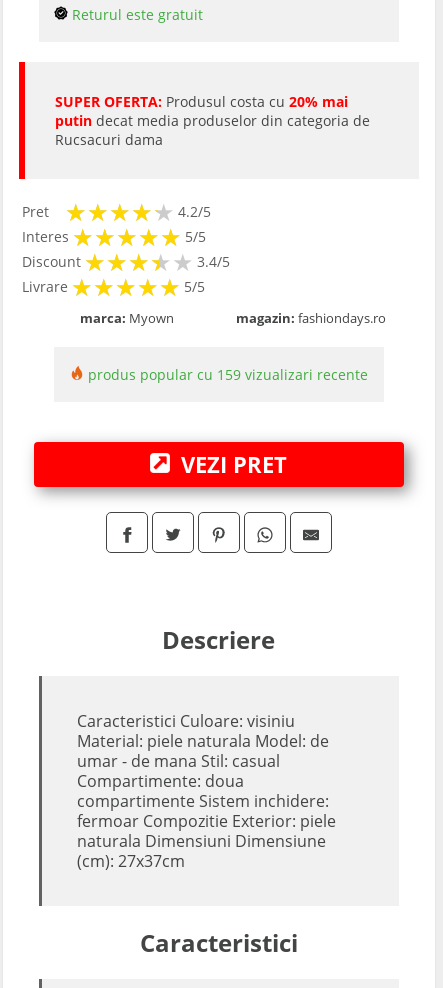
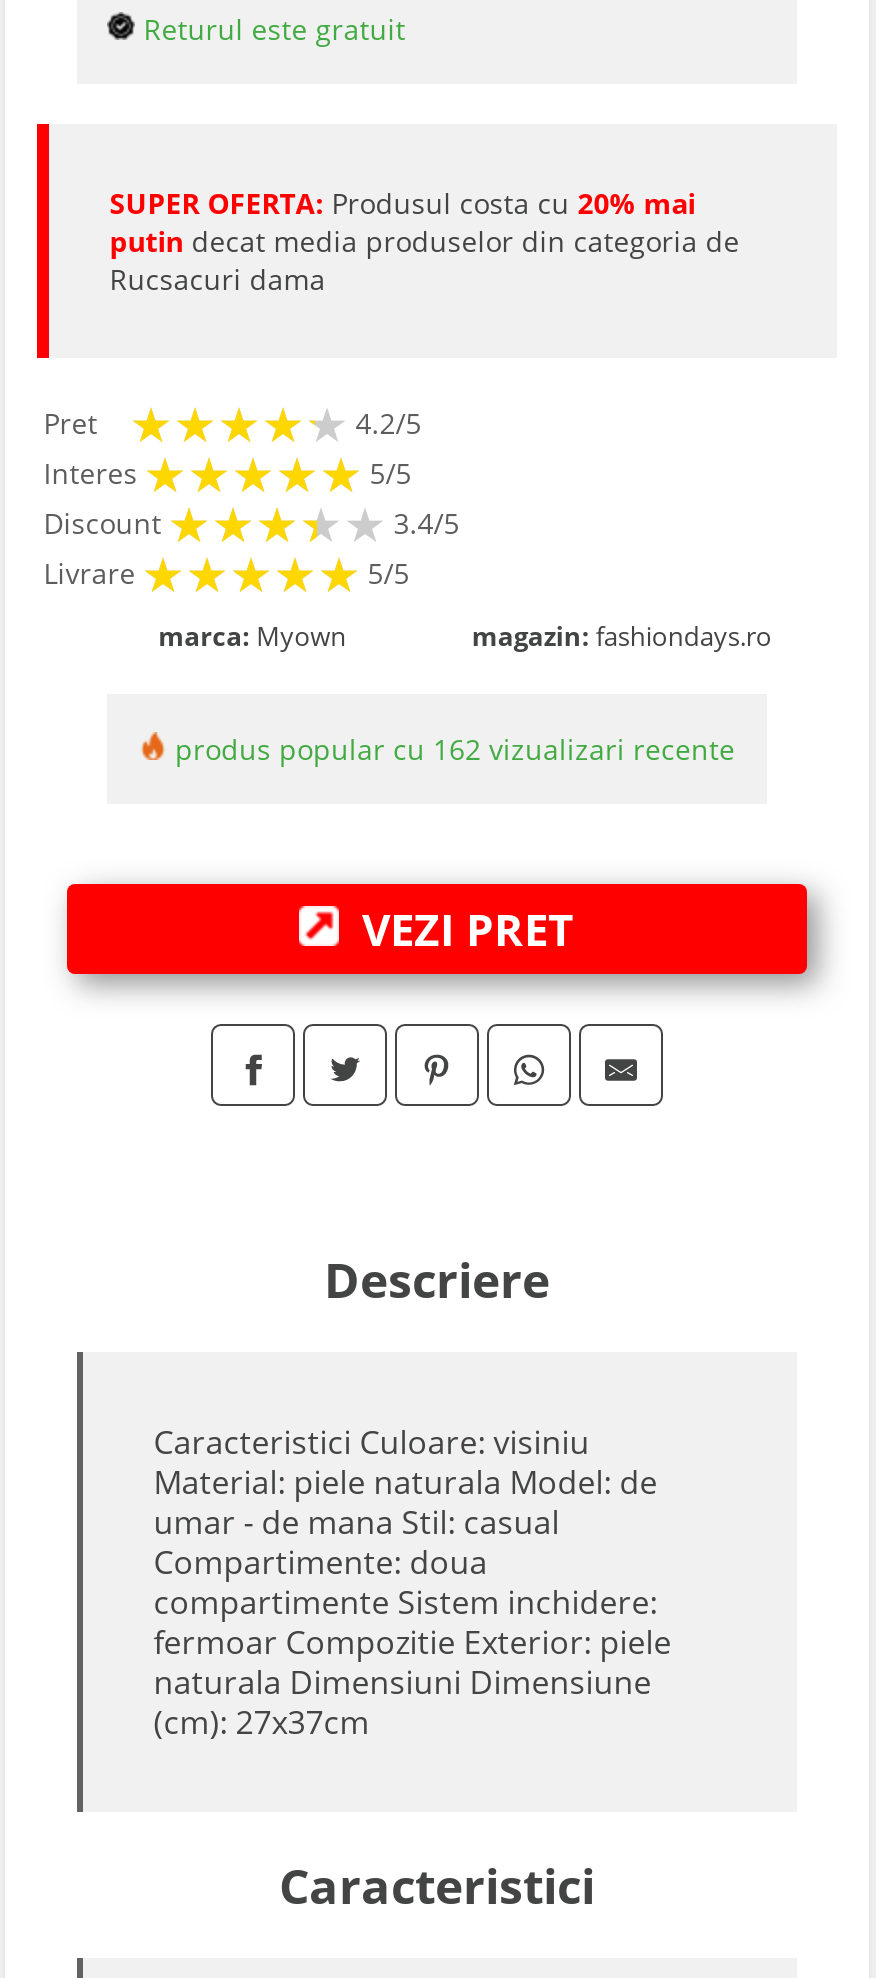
- produs popular cu 159 vizualizari recente
+ produs popular cu 162 vizualizari recente
